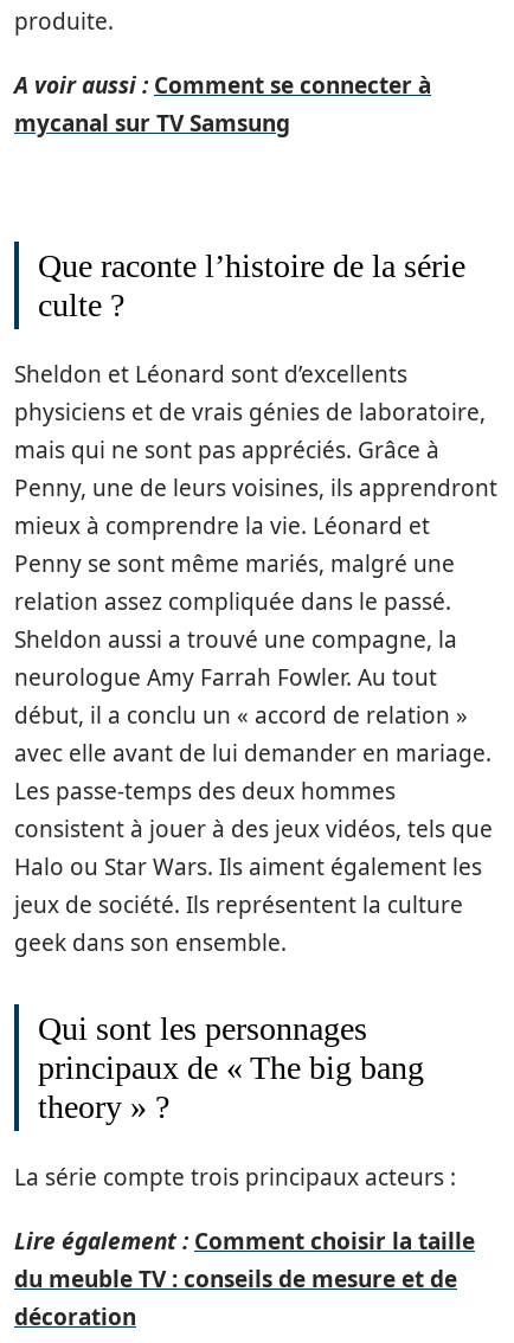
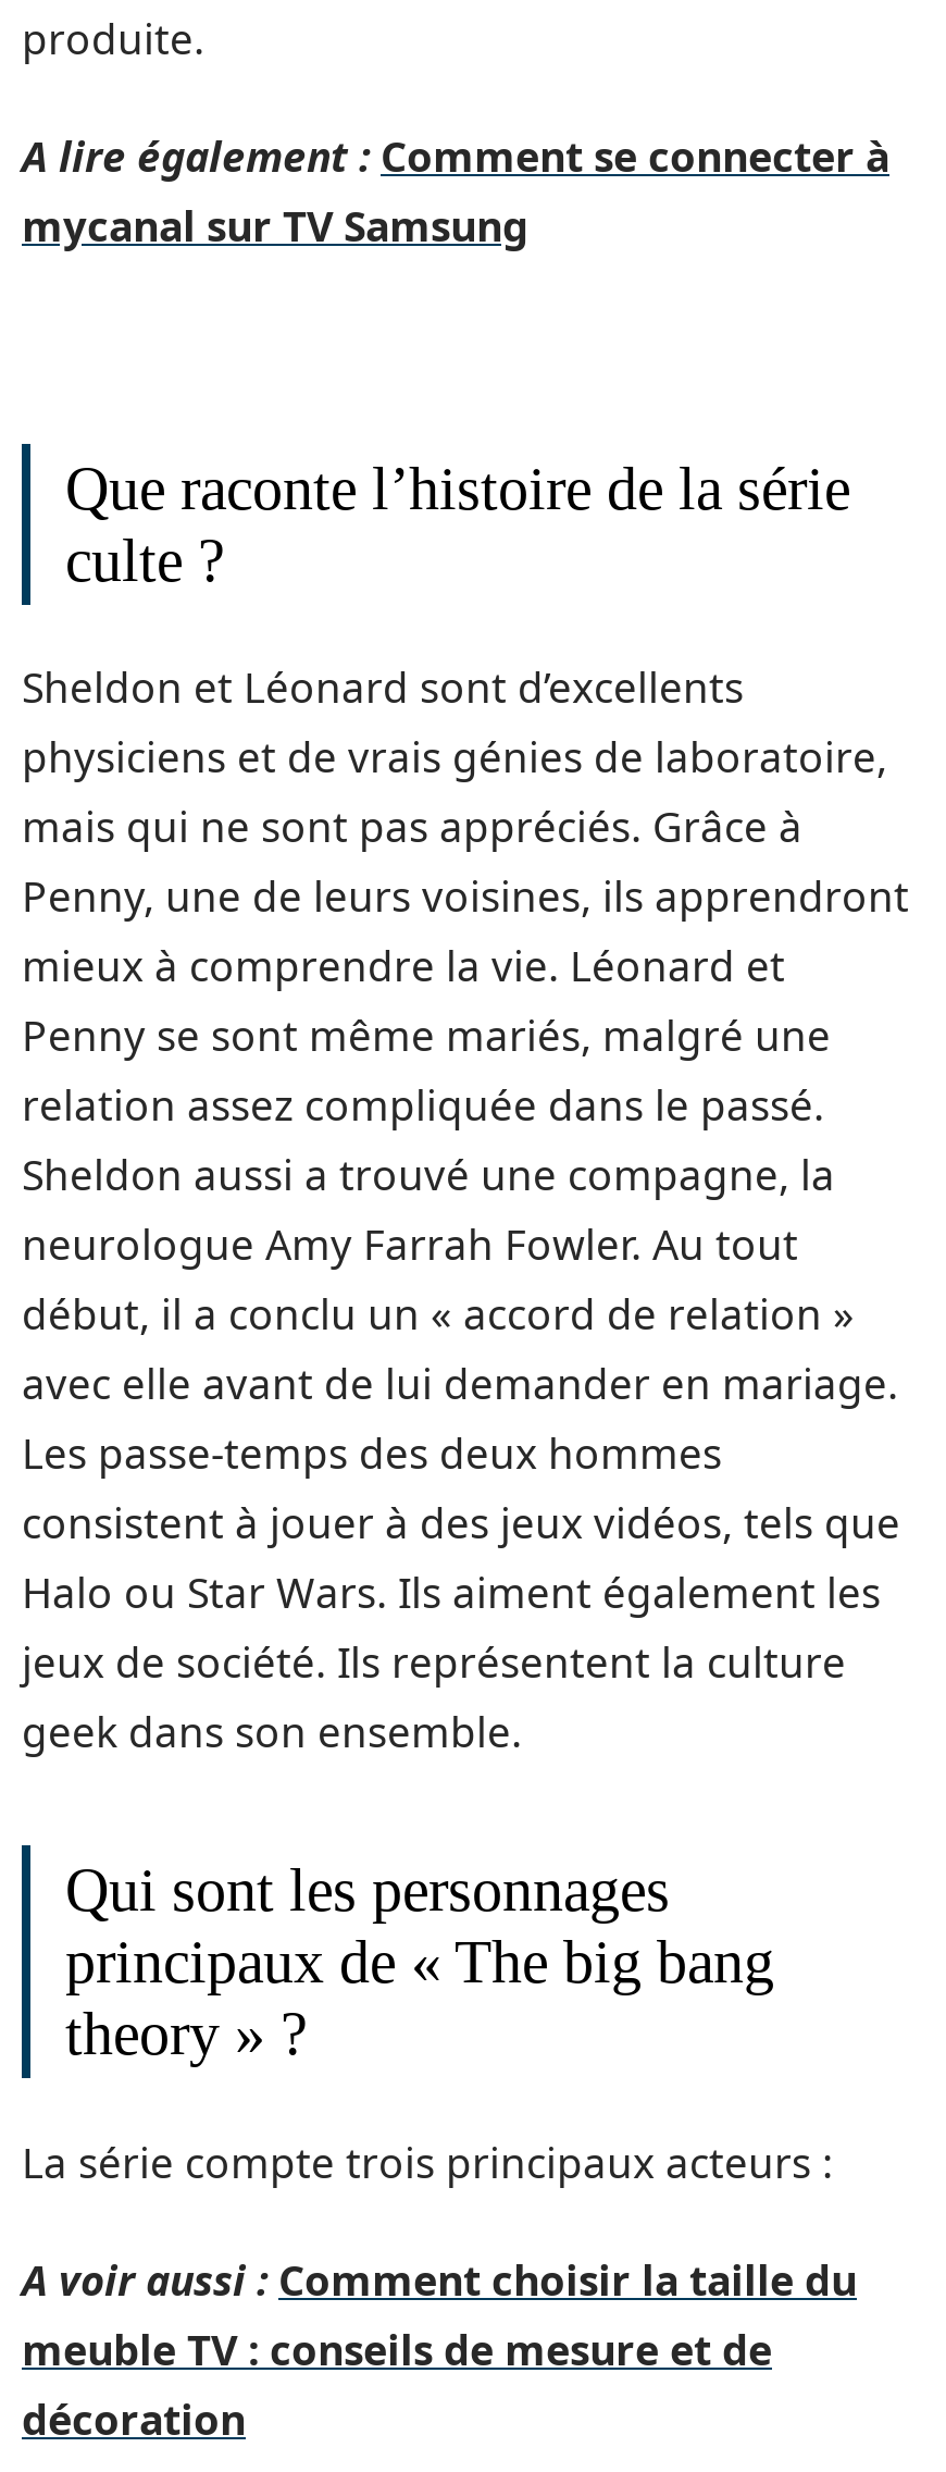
- A voir aussi : Comment se connecter à
+ A lire également : Comment se connecter à

- Lire également : Comment choisir la taille
- du meuble TV : conseils de mesure et de
+ A voir aussi : Comment choisir la taille du
+ meuble TV : conseils de mesure et de
